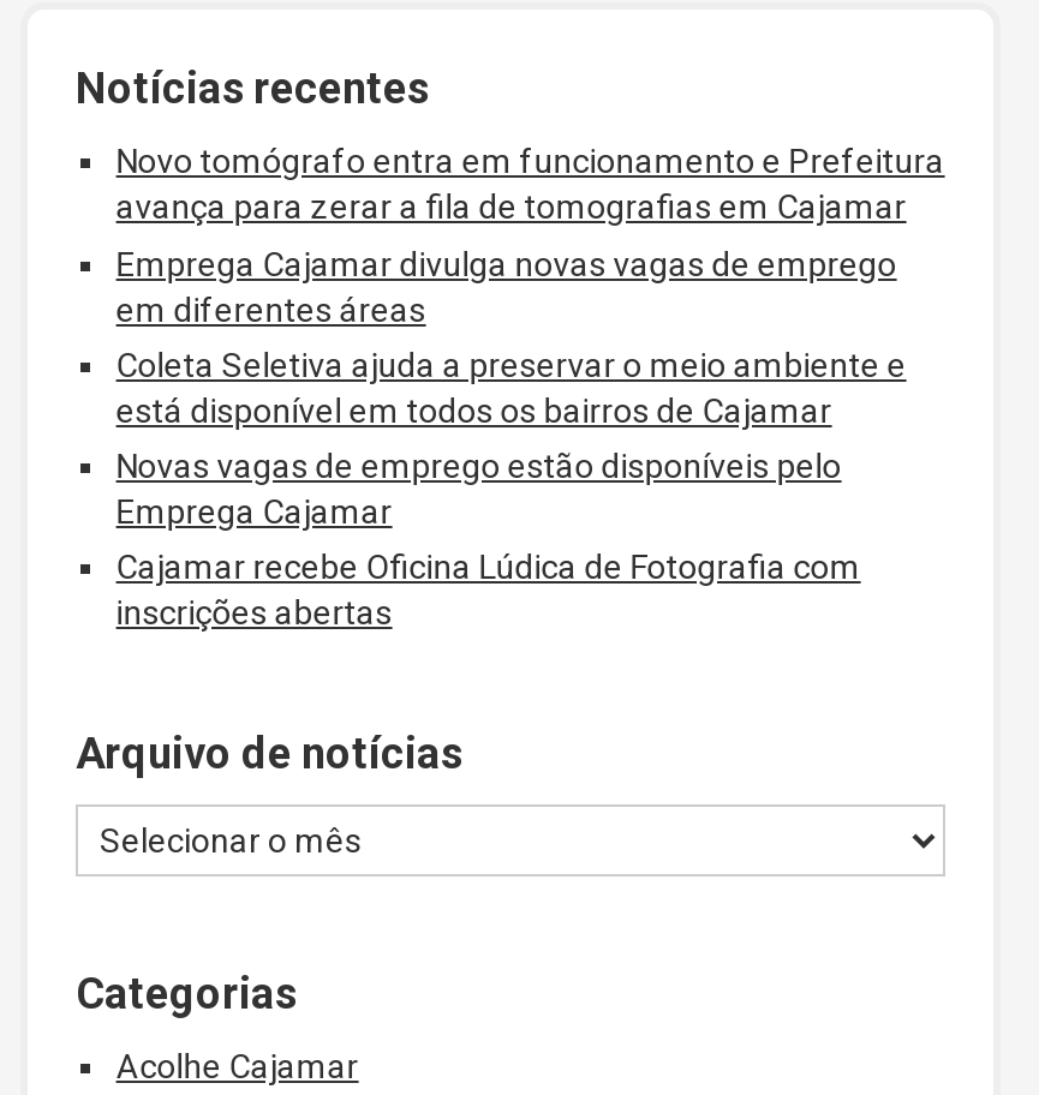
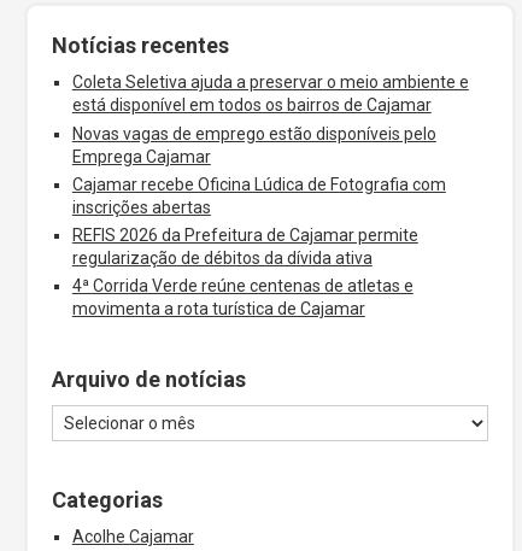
- Novo tomógrafo entra em funcionamento e Prefeitura
- avança para zerar a fila de tomografias em Cajamar
- Emprega Cajamar divulga novas vagas de emprego
- em diferentes áreas

moved up: Coleta Seletiva ajuda a preservar o meio ambiente e | está disponível em todos os bairros de Cajamar | Novas vagas de emprego estão disponíveis pelo | Emprega Cajamar | Cajamar recebe Oficina Lúdica de Fotografia com | inscrições abertas

+ REFIS 2026 da Prefeitura de Cajamar permite
+ regularização de débitos da dívida ativa
+ 4ª Corrida Verde reúne centenas de atletas e
+ movimenta a rota turística de Cajamar
